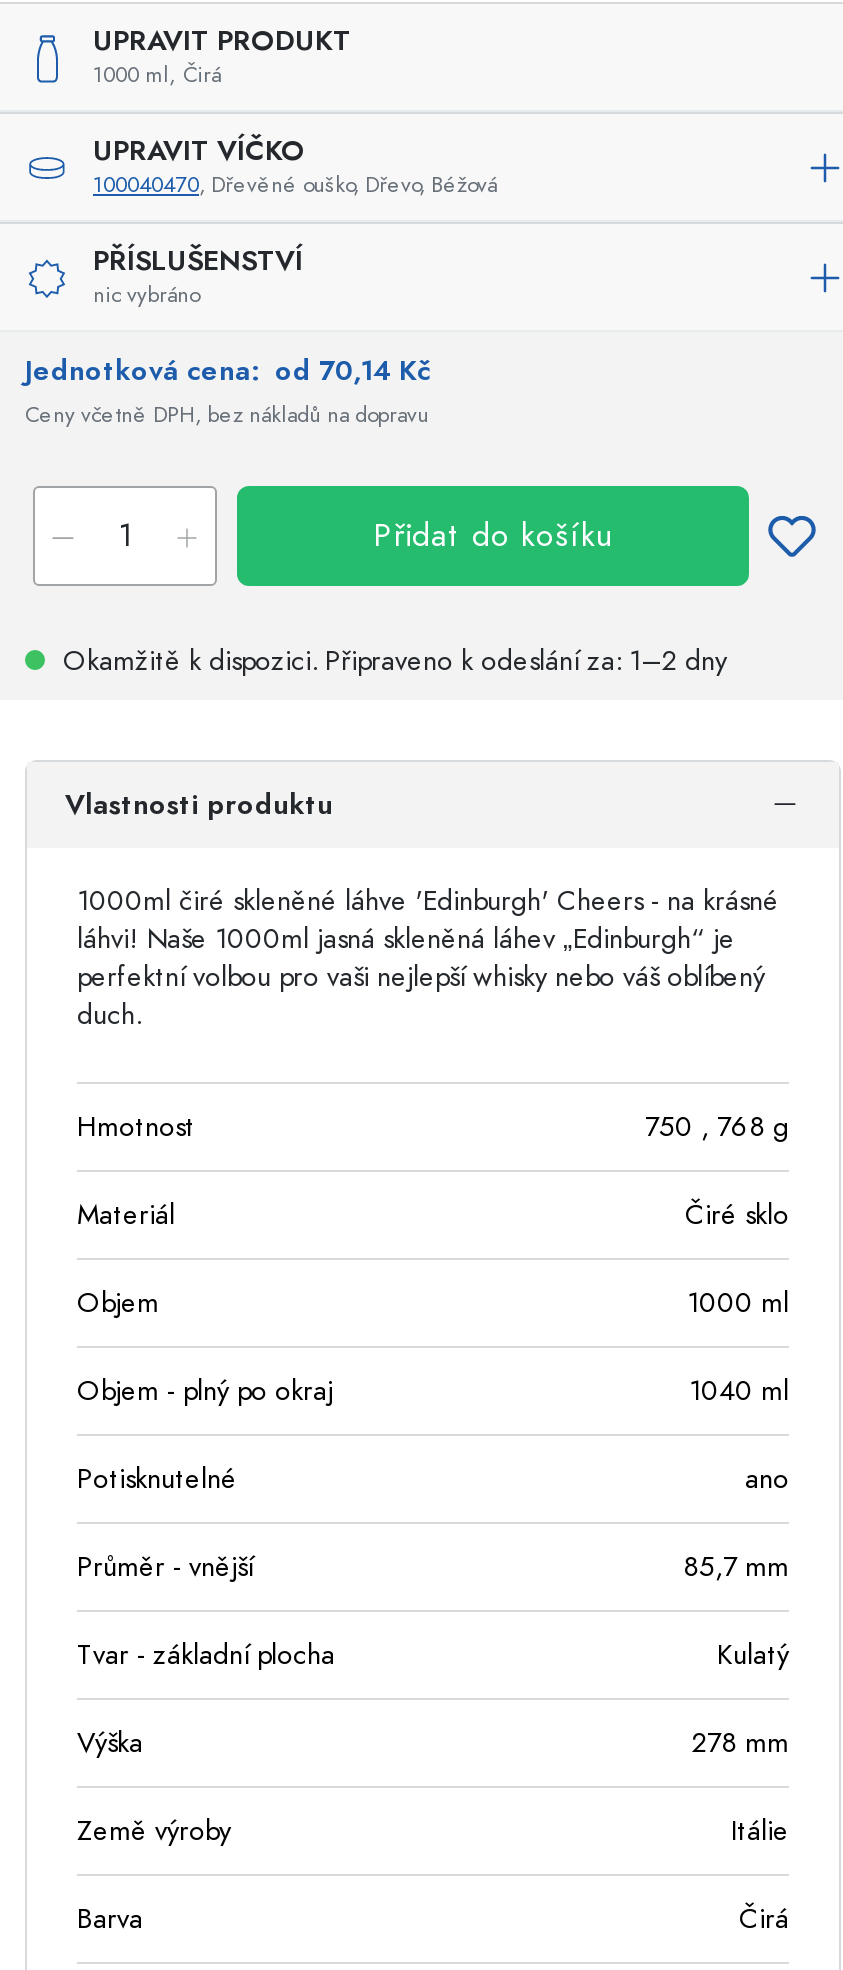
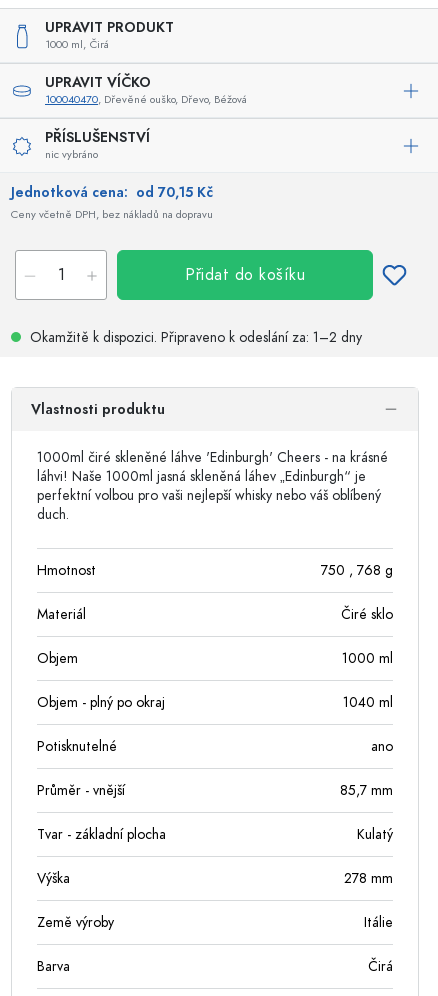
- Jednotková cena: od 70,14 Kč
+ Jednotková cena: od 70,15 Kč
